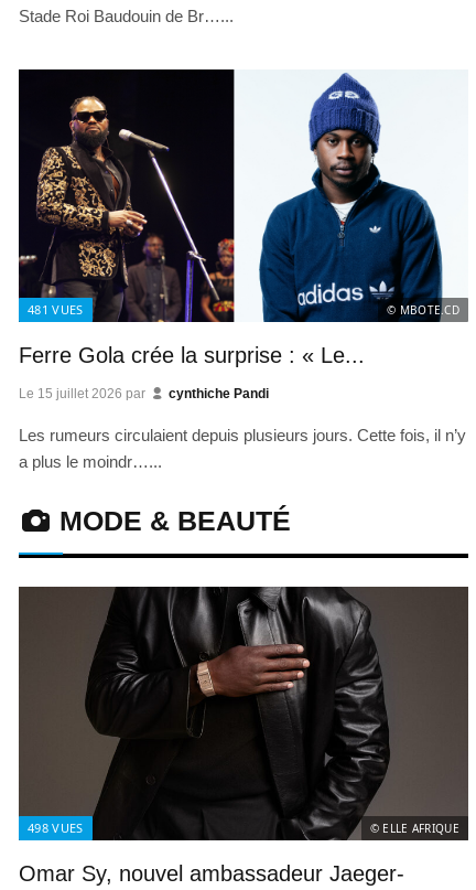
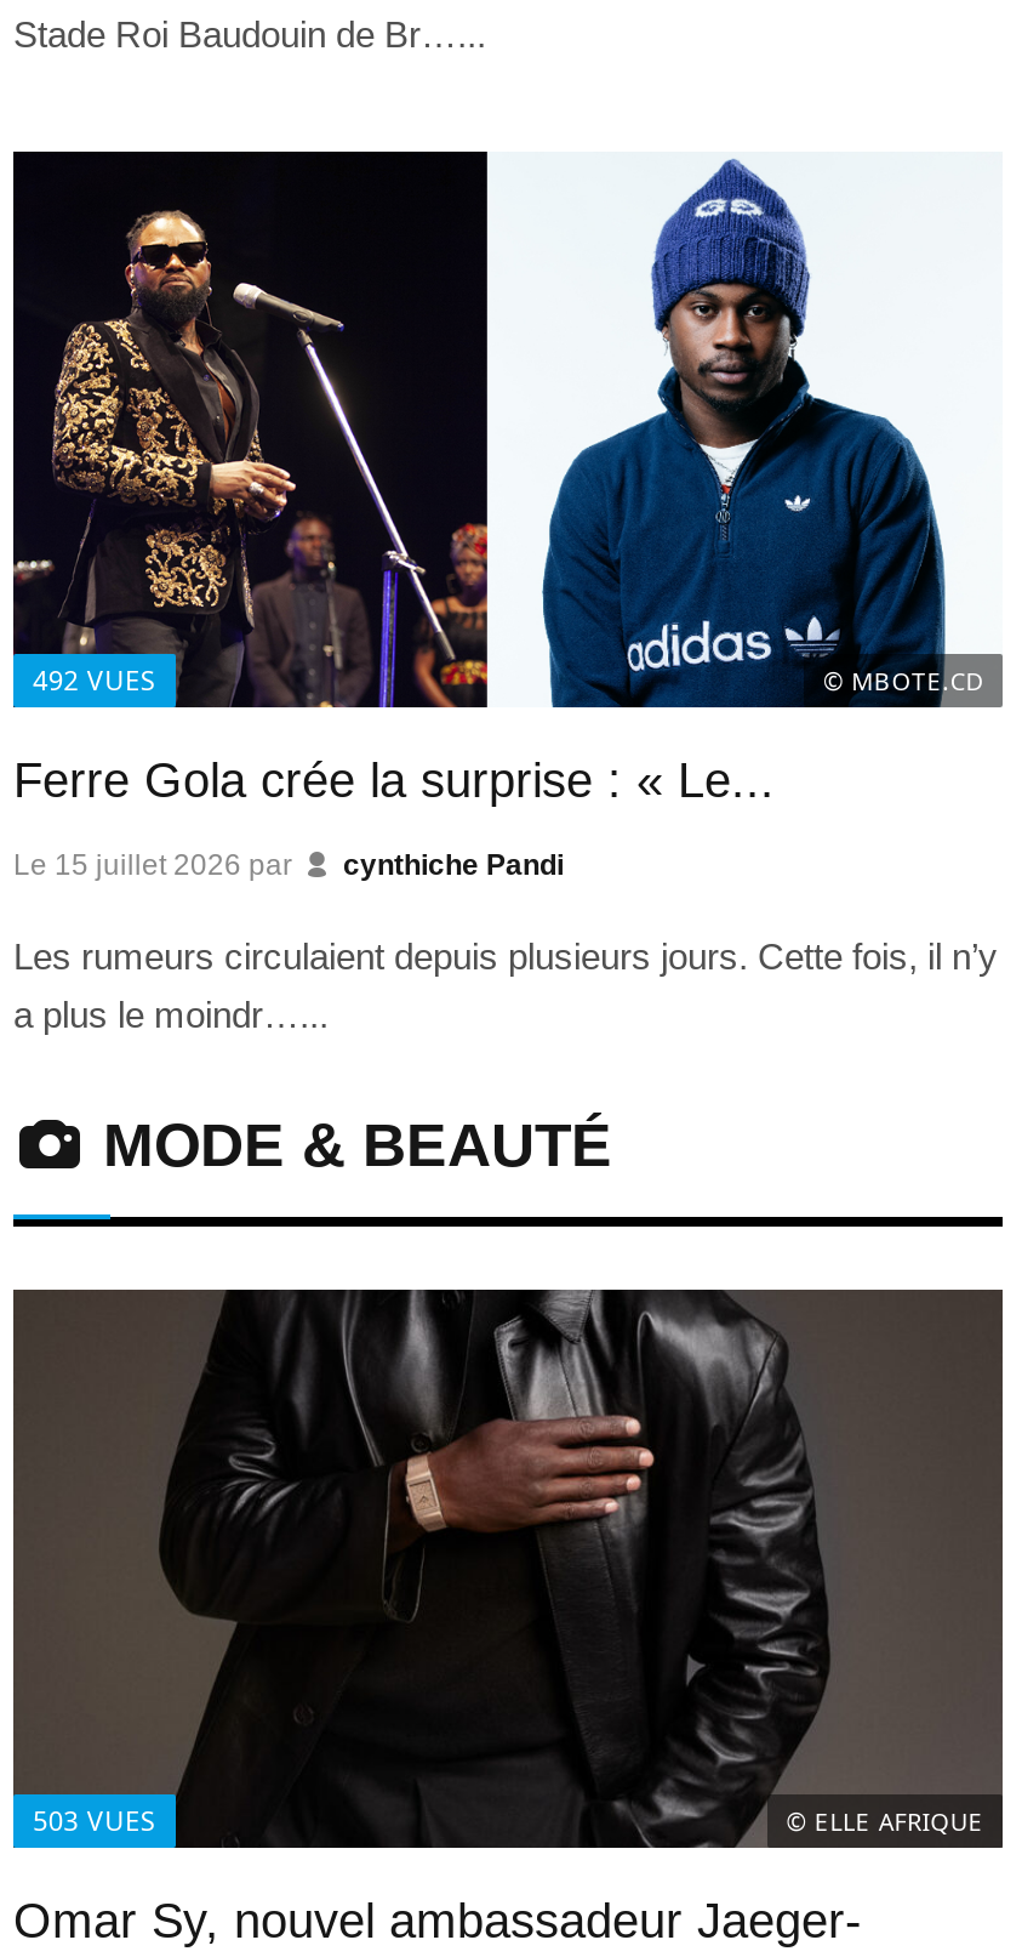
- 481 VUES
+ 492 VUES

- 498 VUES
+ 503 VUES
